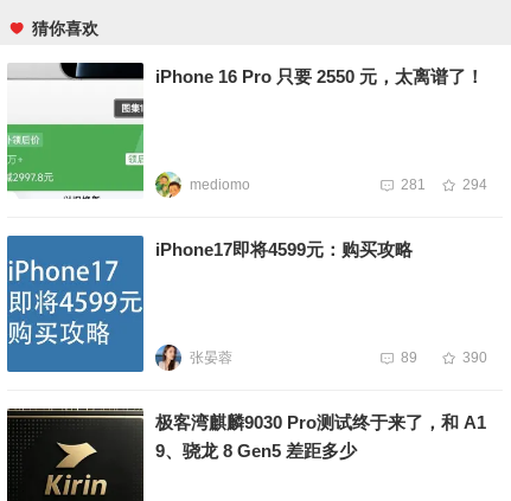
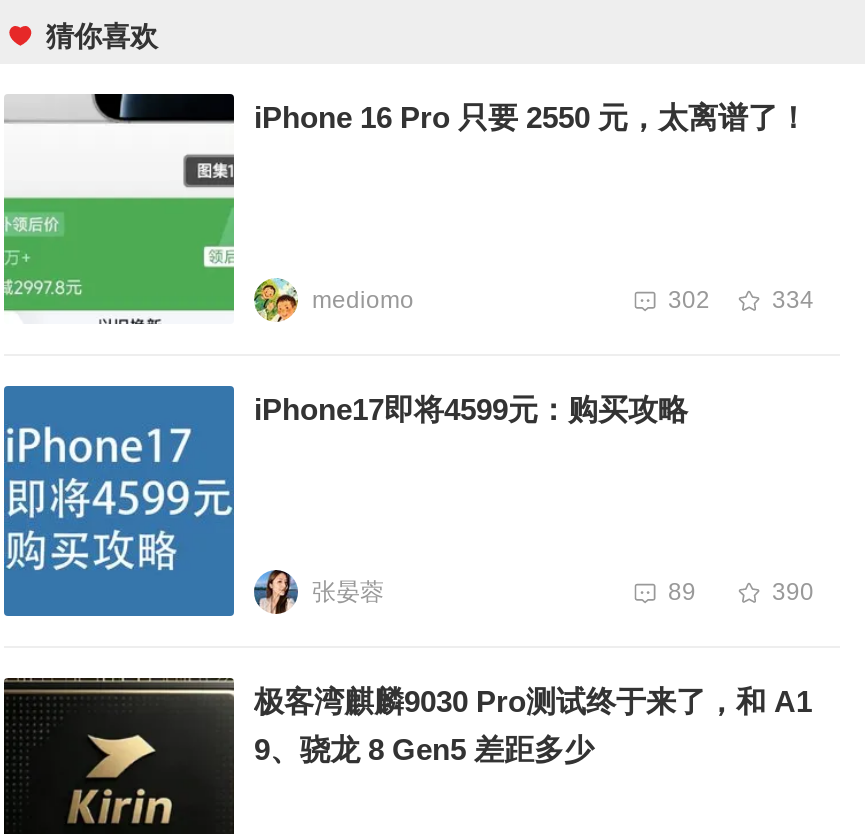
- 281
+ 302

- 294
+ 334
